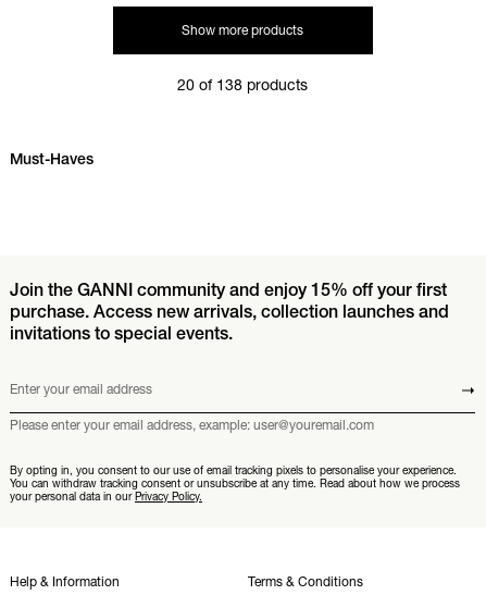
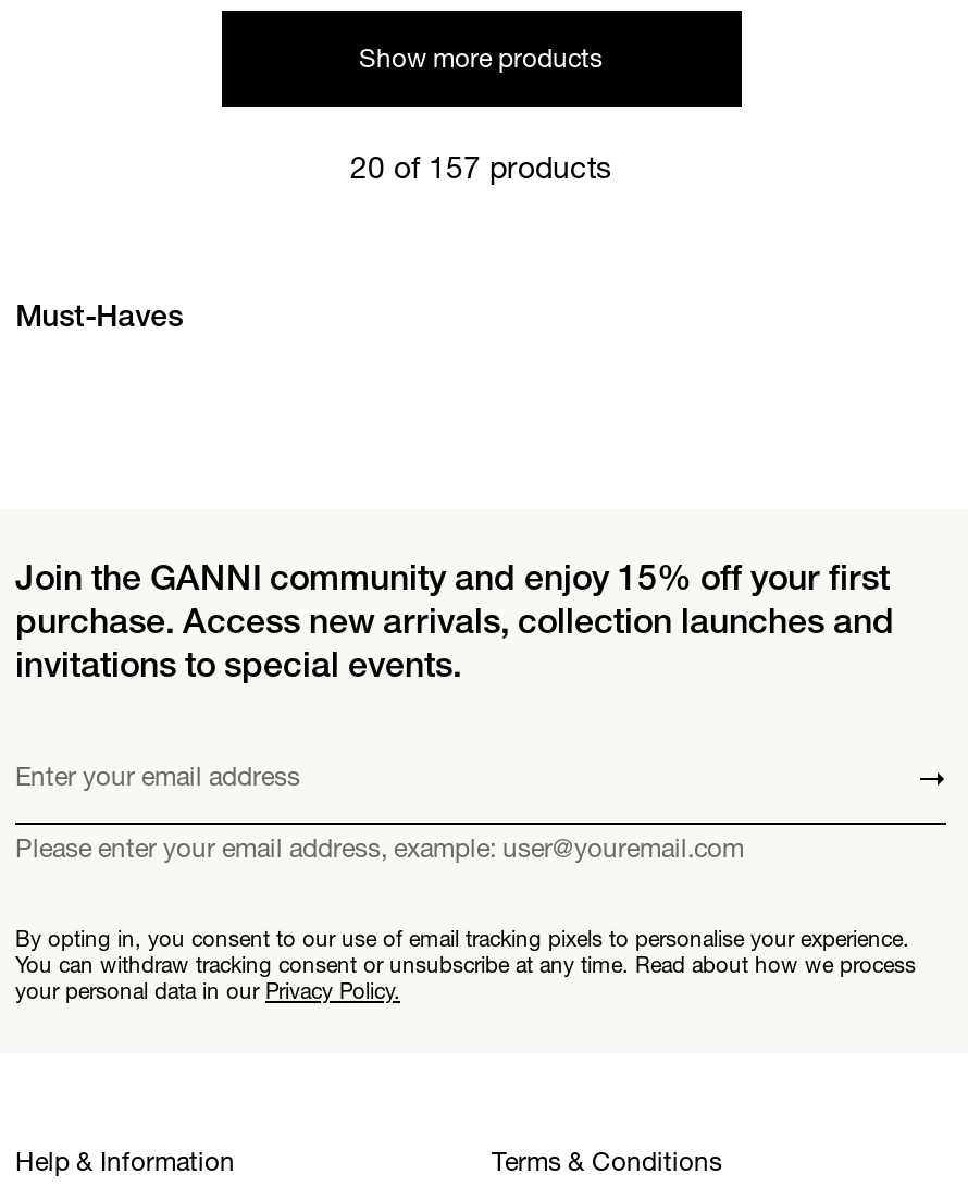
- 20 of 138 products
+ 20 of 157 products
